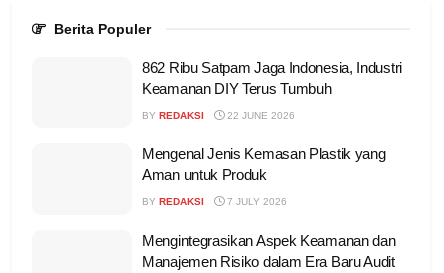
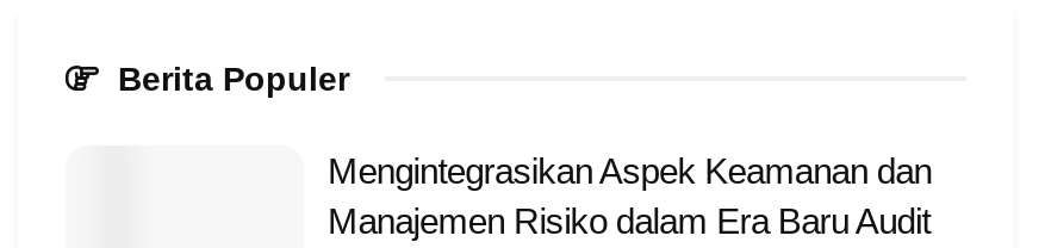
- 862 Ribu Satpam Jaga Indonesia, Industri
- Keamanan DIY Terus Tumbuh
- BY REDAKSI
- 22 JUNE 2026
- Mengenal Jenis Kemasan Plastik yang
- Aman untuk Produk
- BY REDAKSI
- 7 JULY 2026
